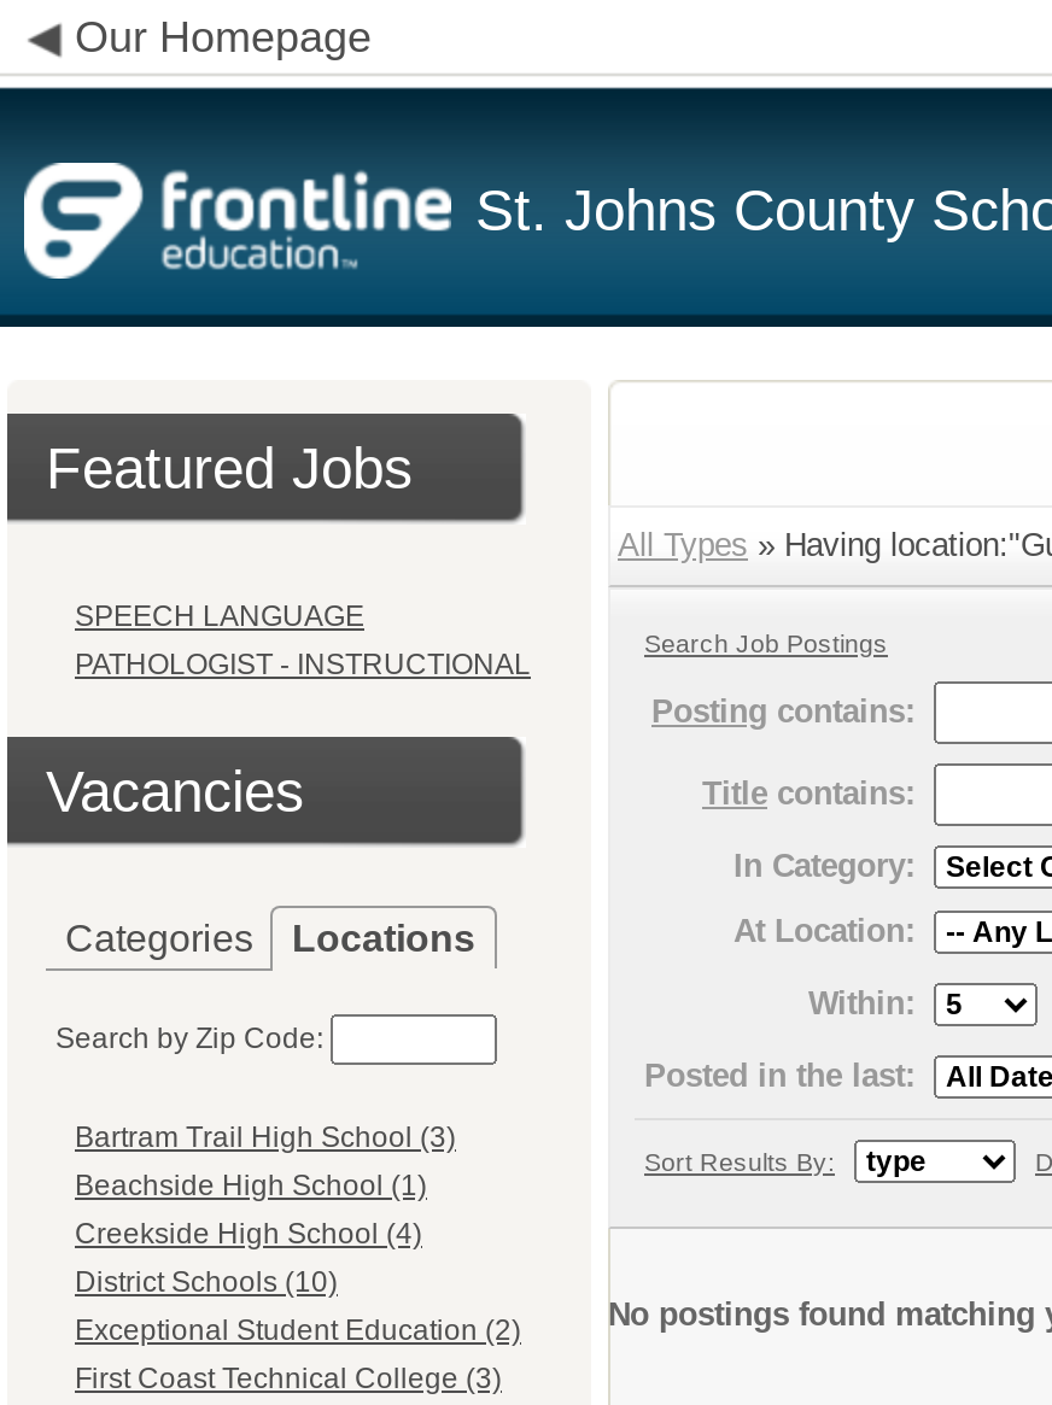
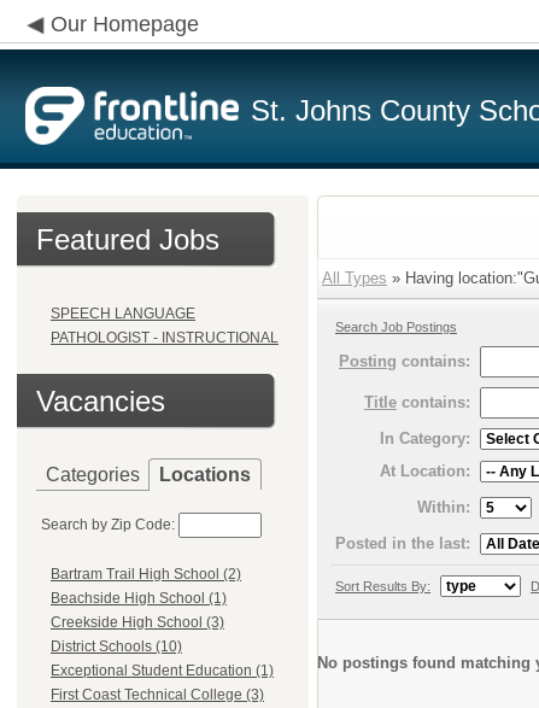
- Bartram Trail High School (3)
+ Bartram Trail High School (2)

- Creekside High School (4)
+ Creekside High School (3)

- Exceptional Student Education (2)
+ Exceptional Student Education (1)
